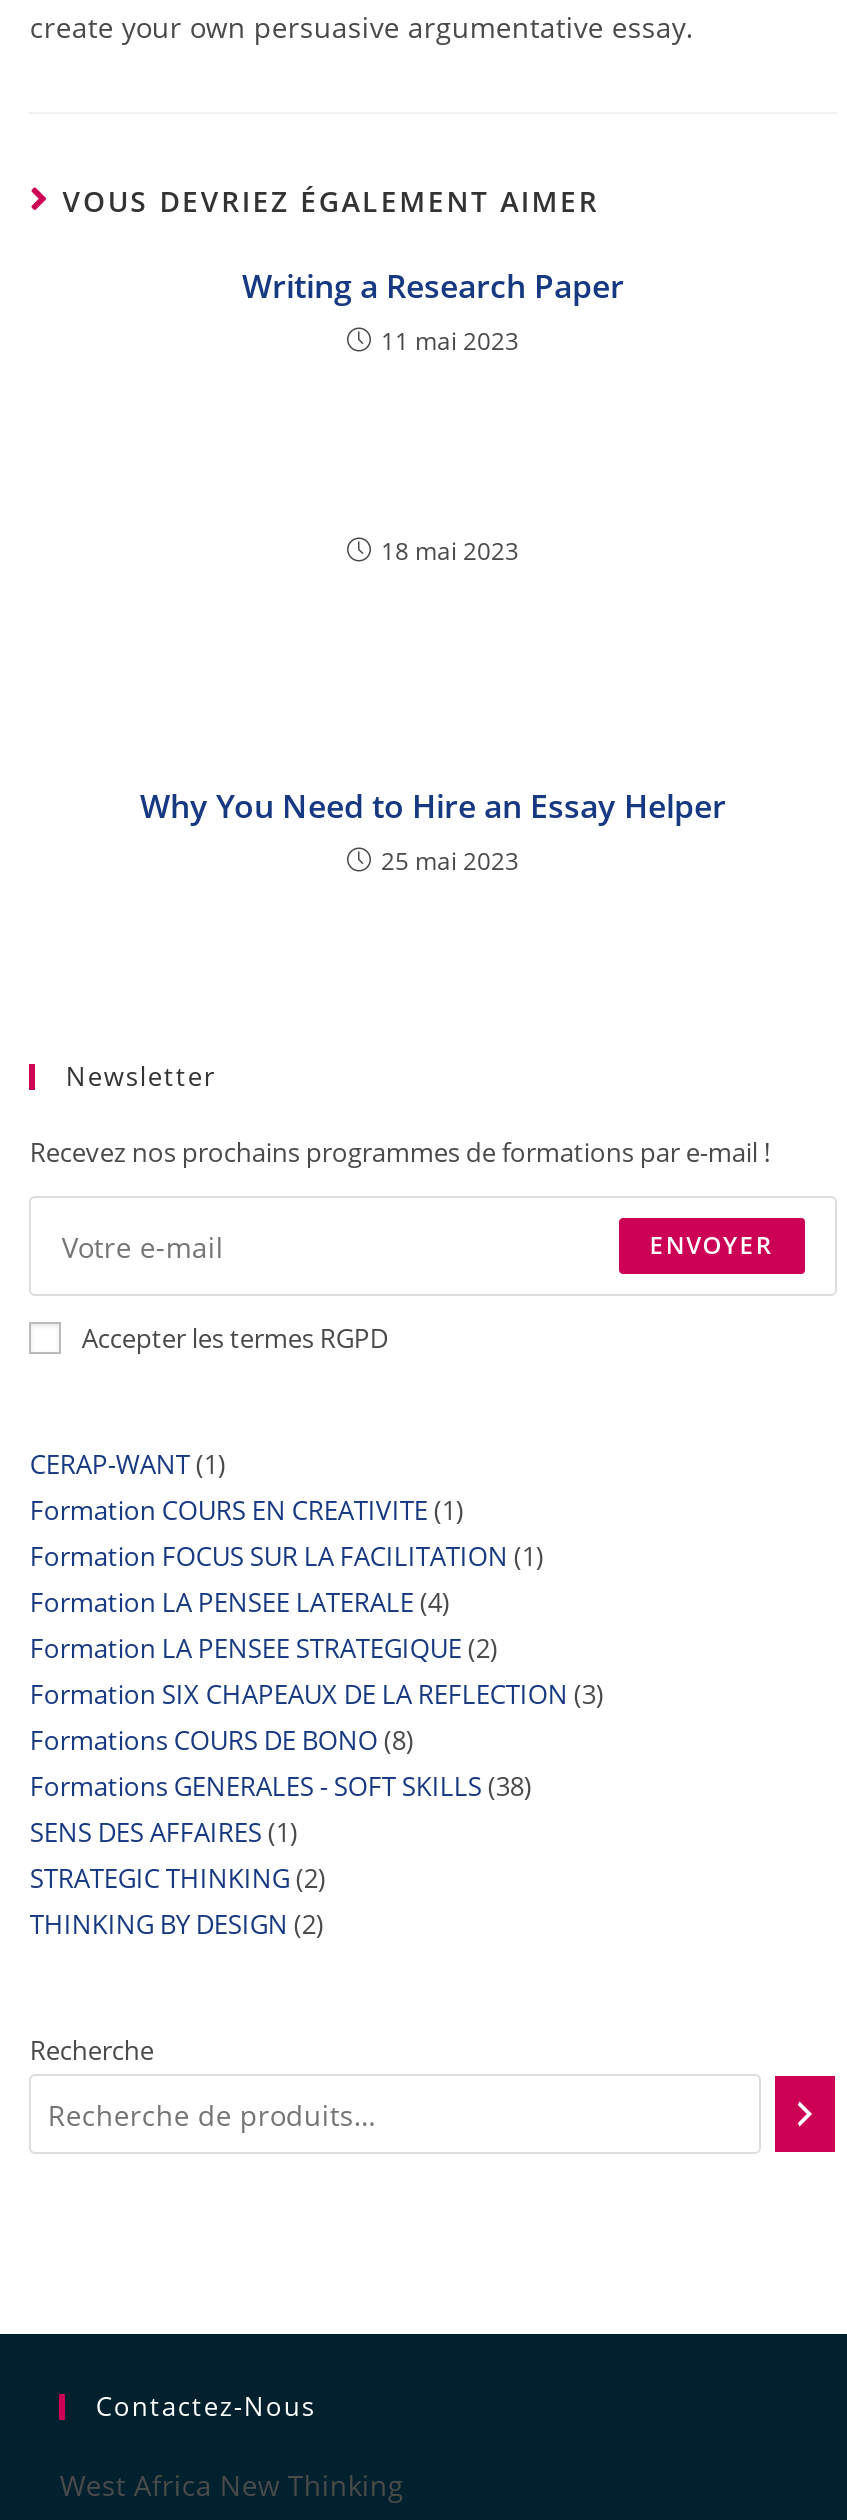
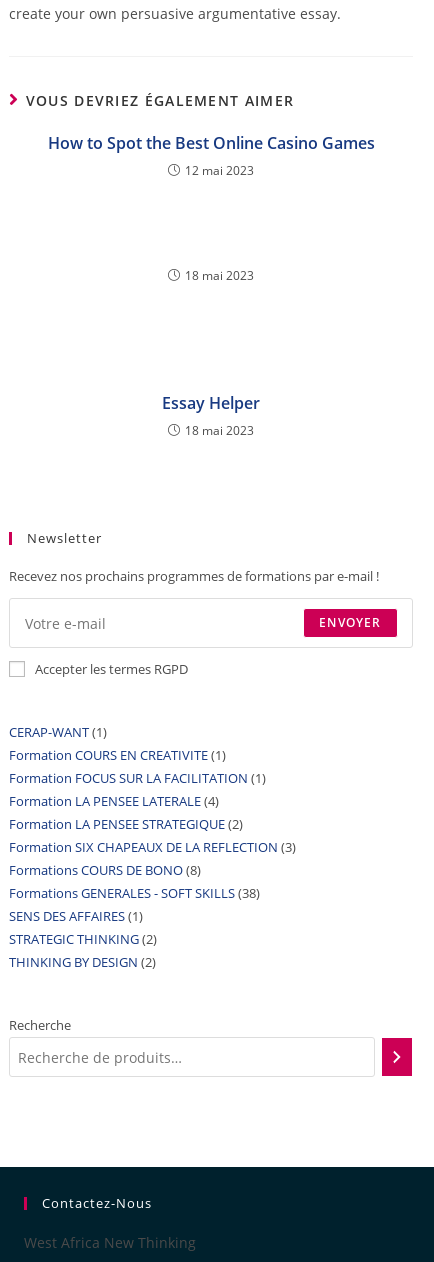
- Writing a Research Paper
- 11 mai 2023
+ How to Spot the Best Online Casino Games
+ 12 mai 2023

- Why You Need to Hire an Essay Helper
- 25 mai 2023
+ Essay Helper
+ 18 mai 2023
